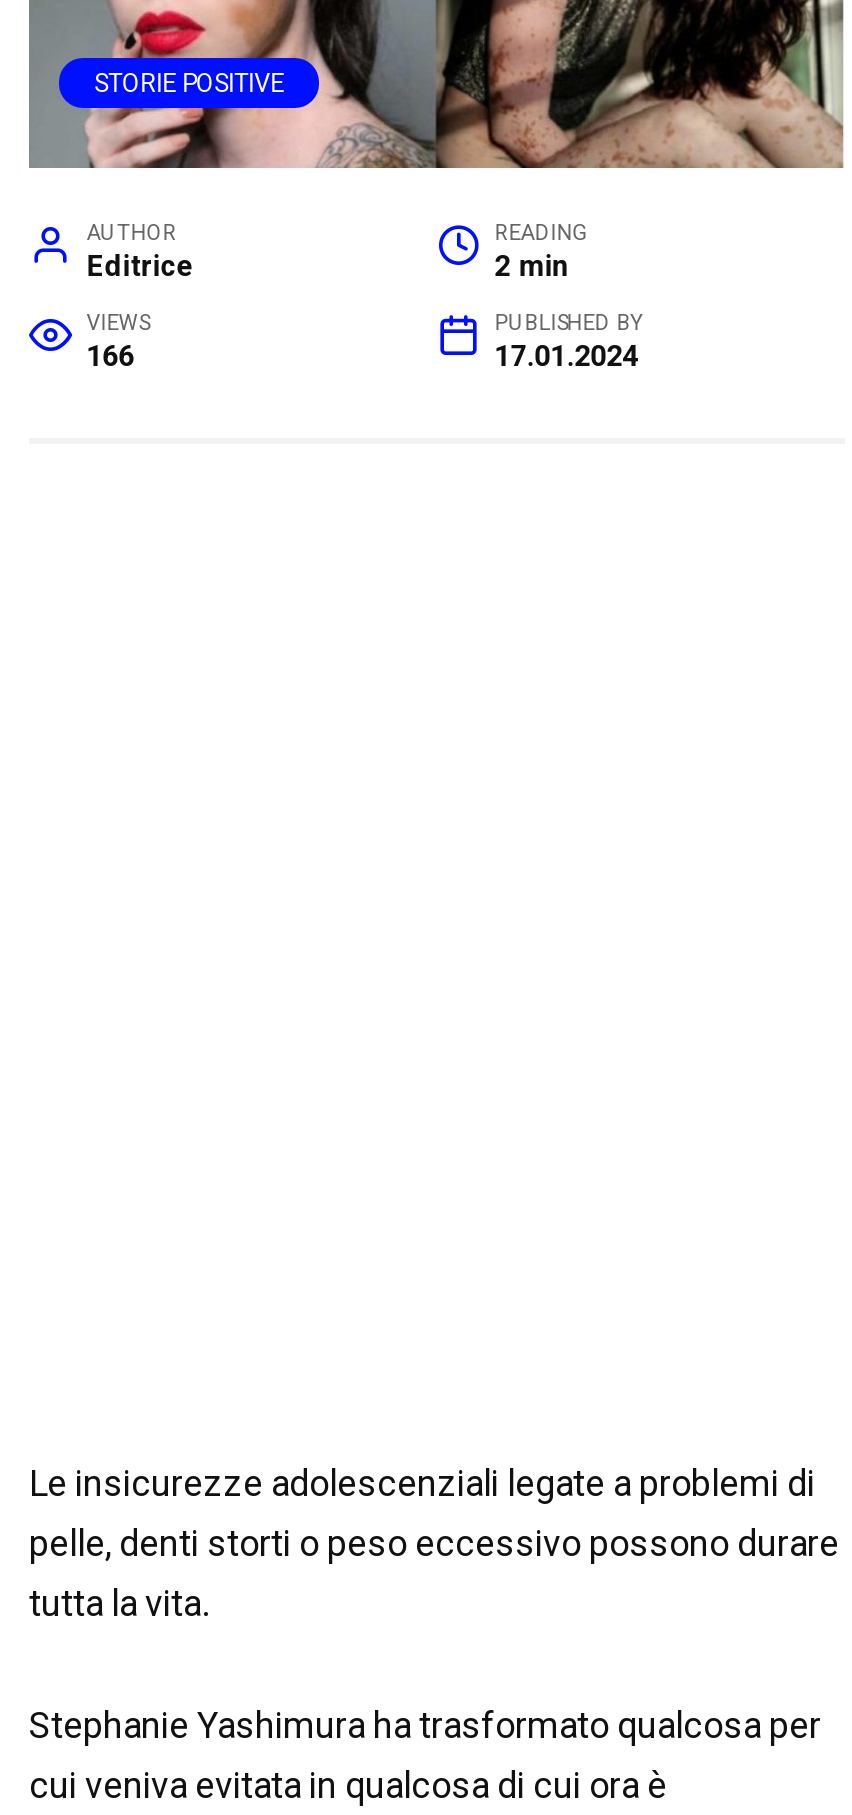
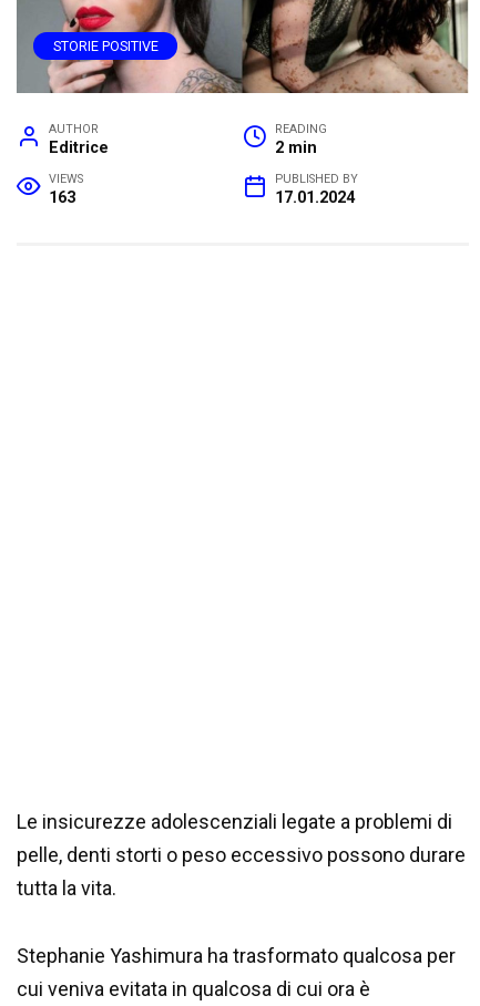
- 166
+ 163
